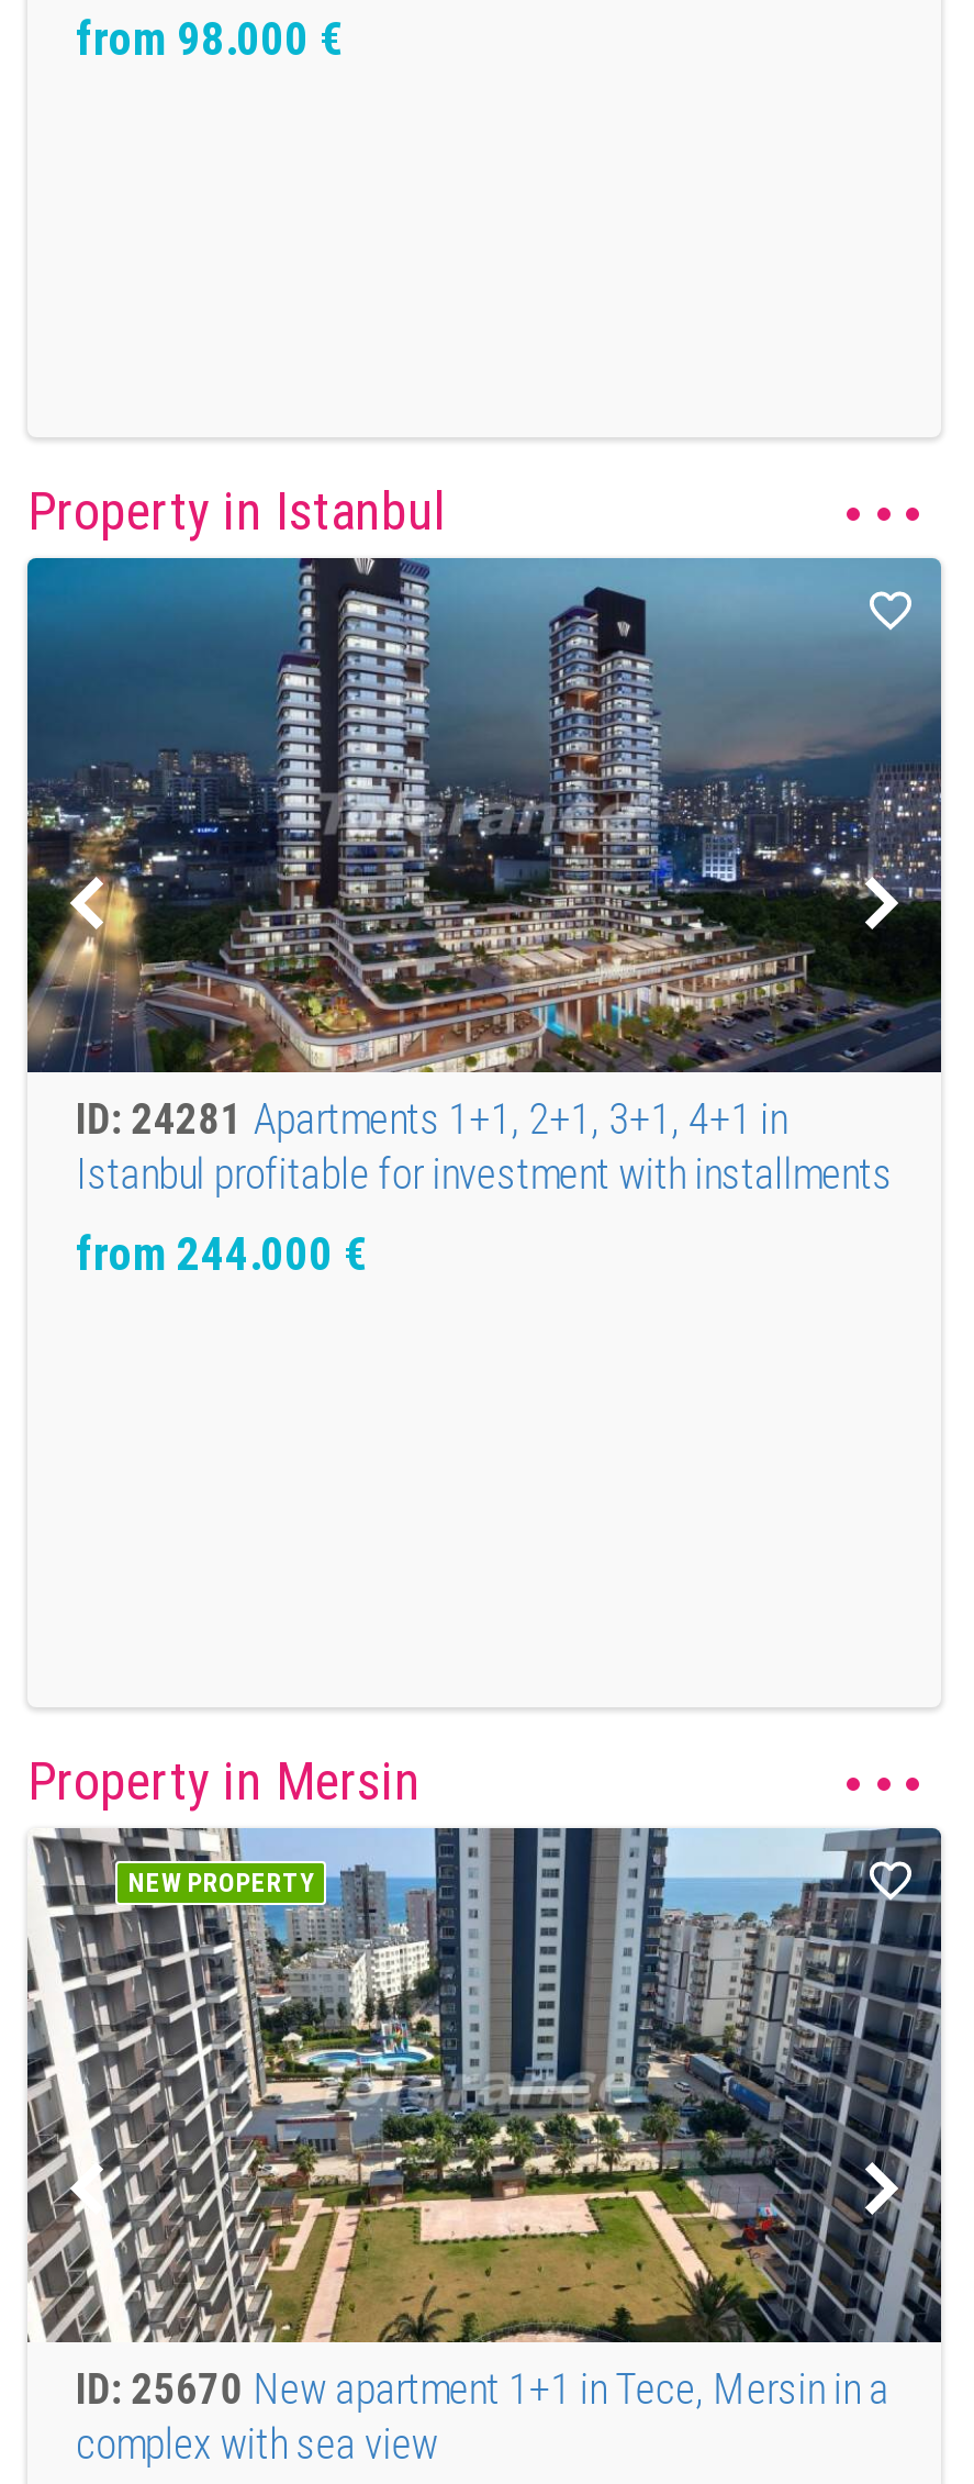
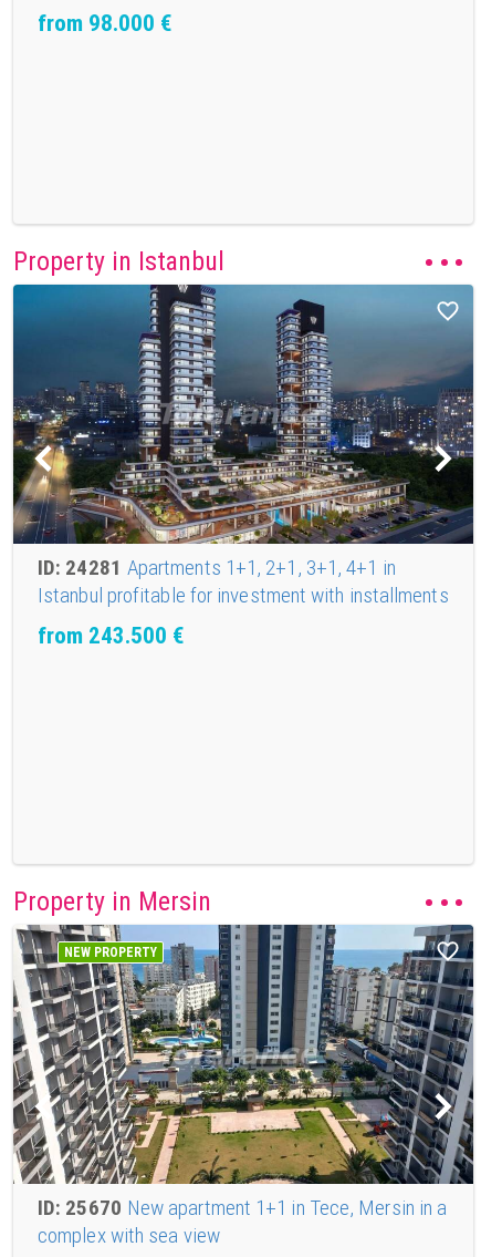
- from 244.000 €
+ from 243.500 €
